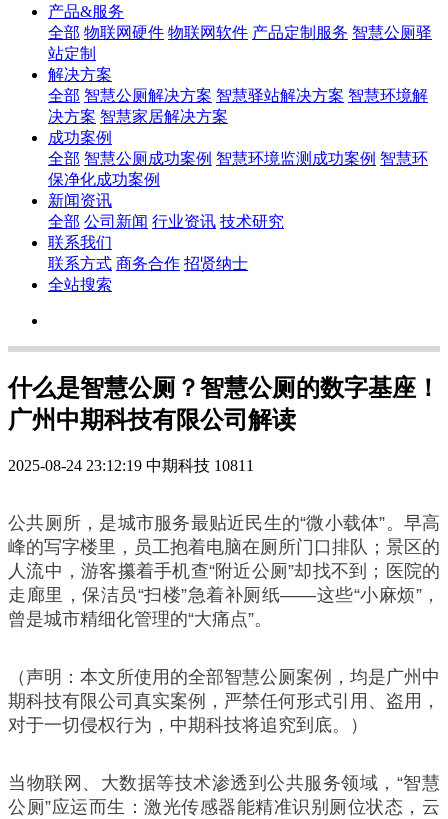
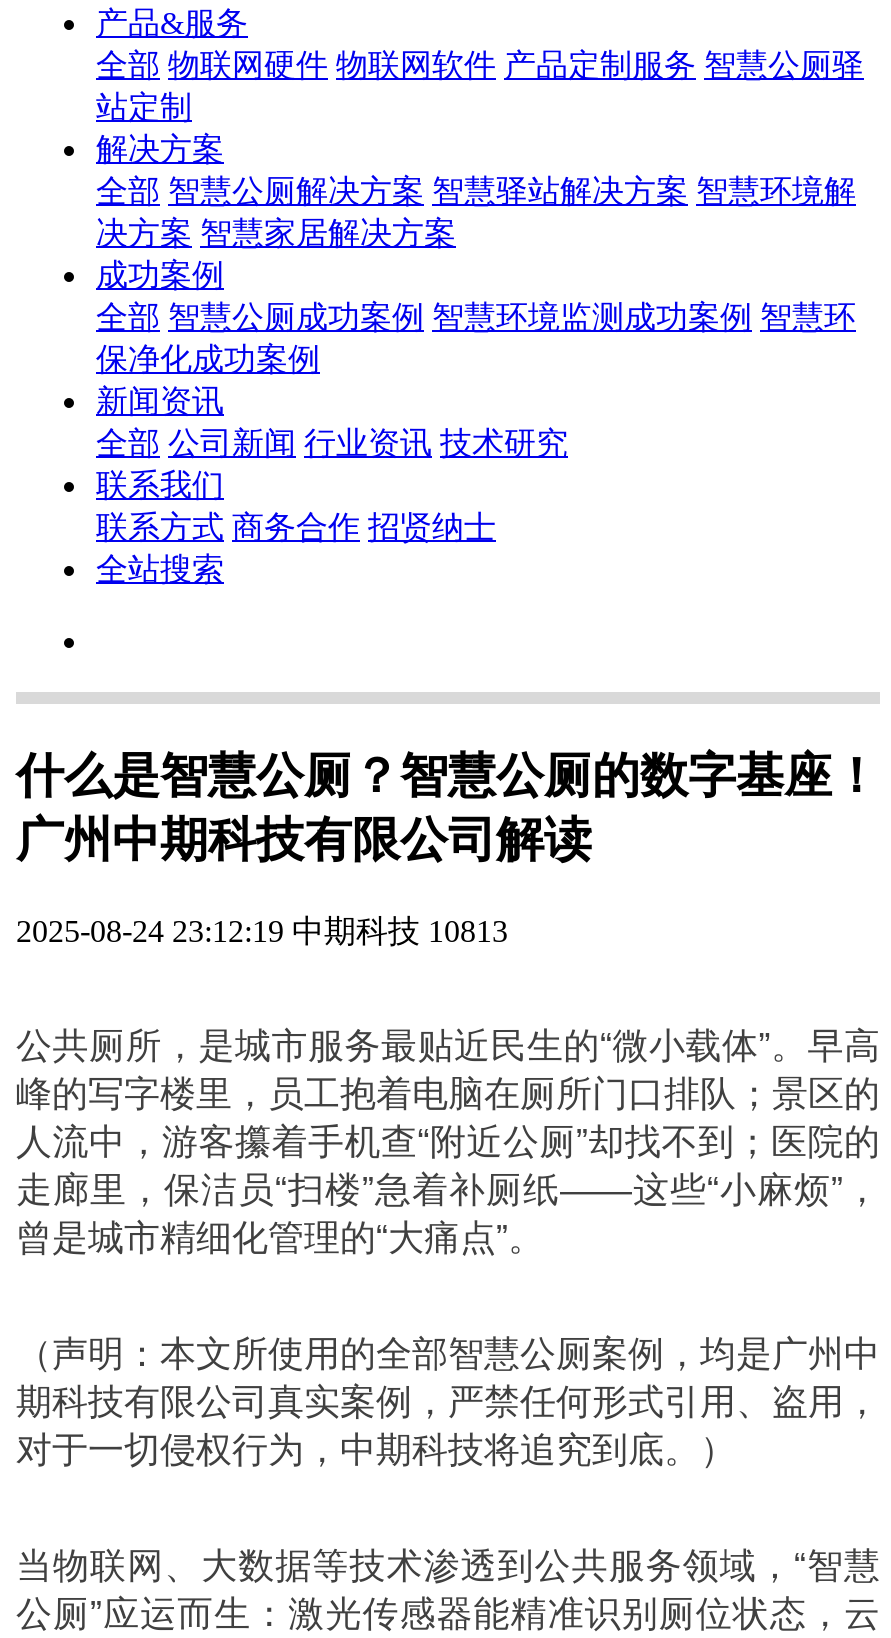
- 2025-08-24 23:12:19 中期科技 10811
+ 2025-08-24 23:12:19 中期科技 10813
